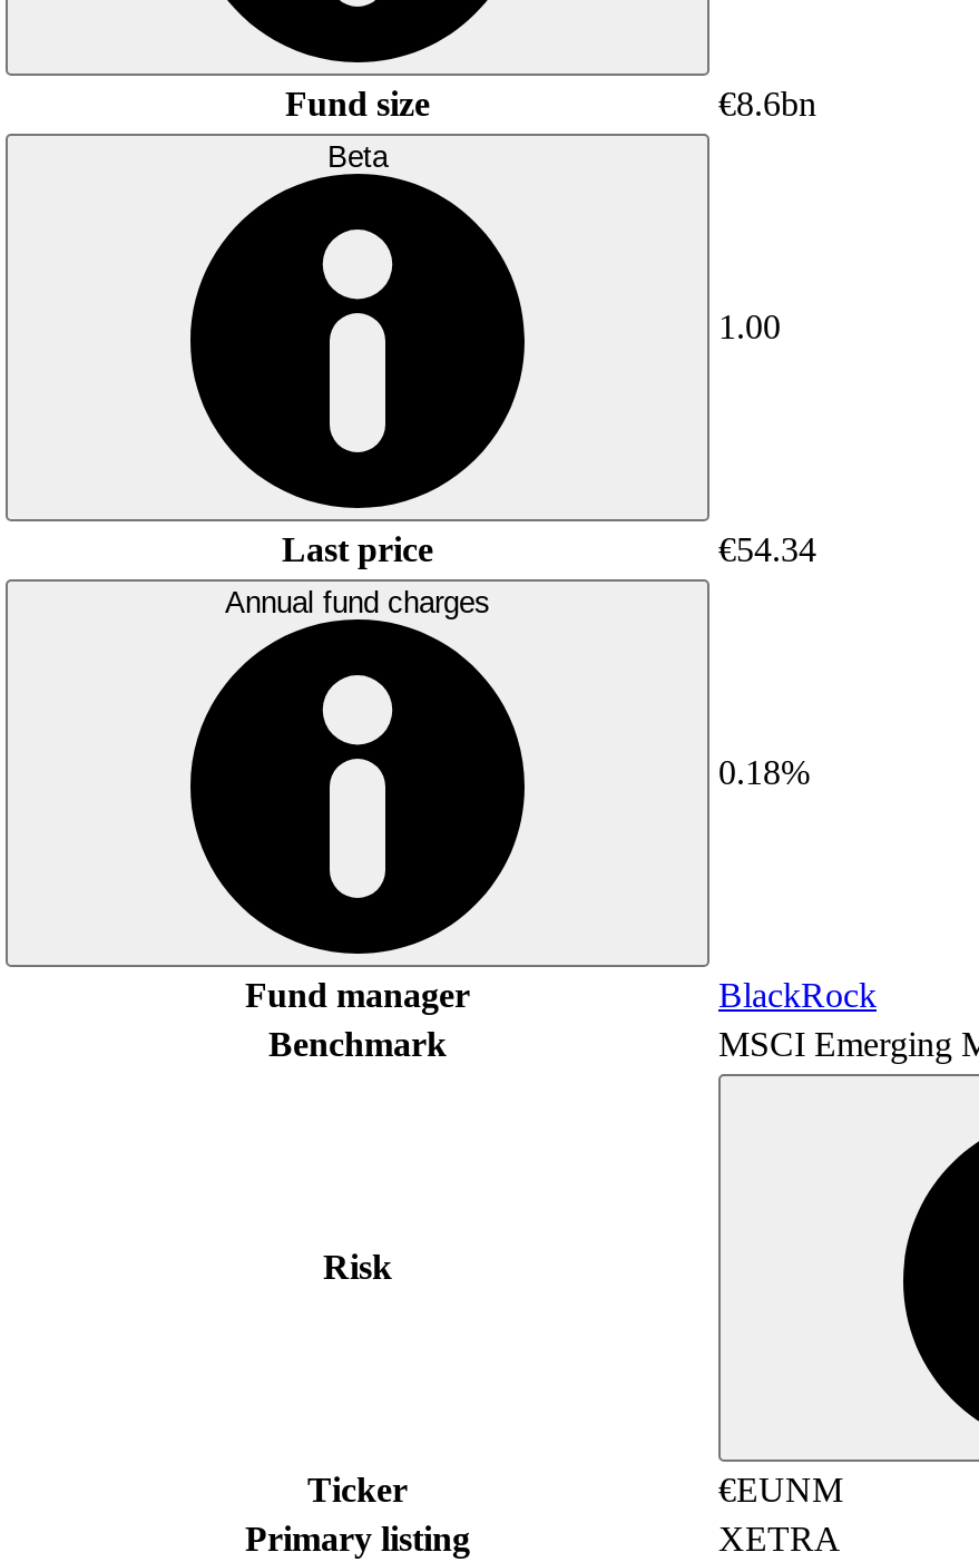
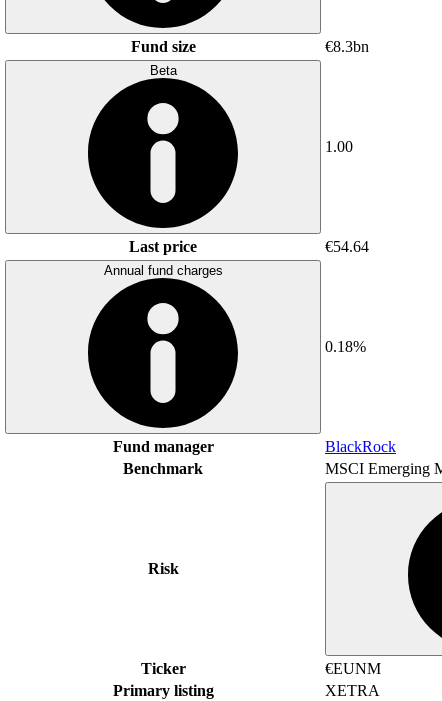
- €8.6bn
+ €8.3bn

- €54.34
+ €54.64
